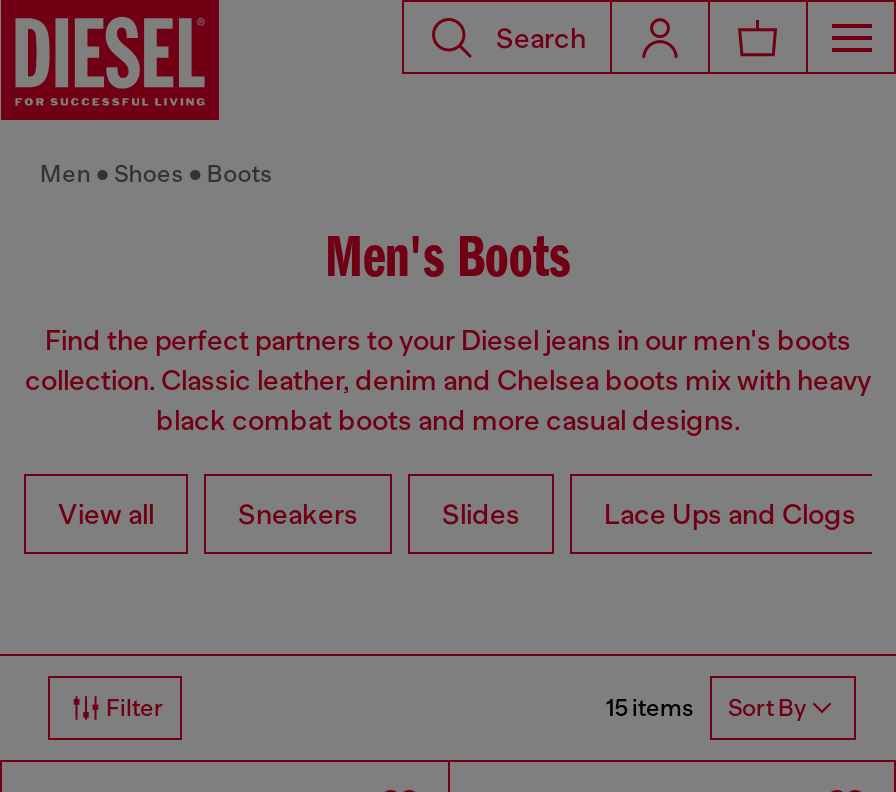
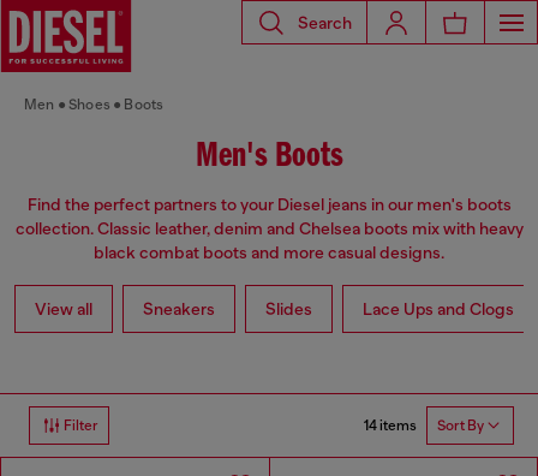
- 15 items Sort By
+ 14 items Sort By
